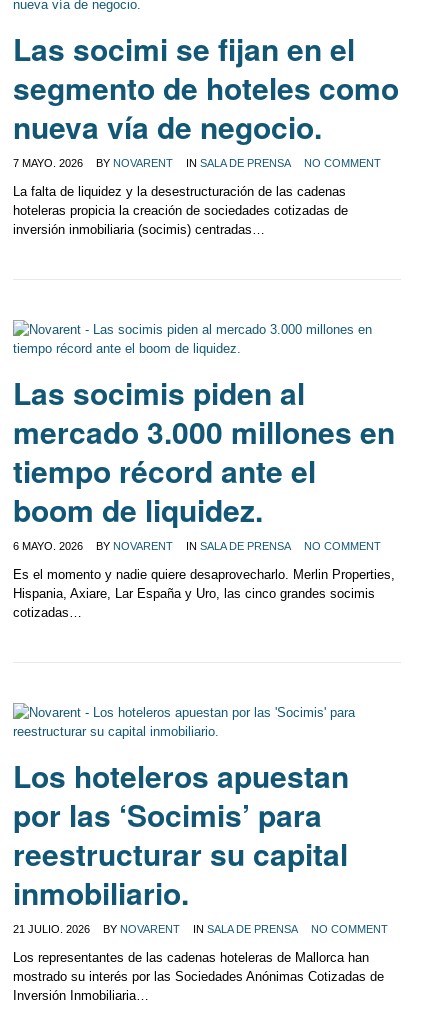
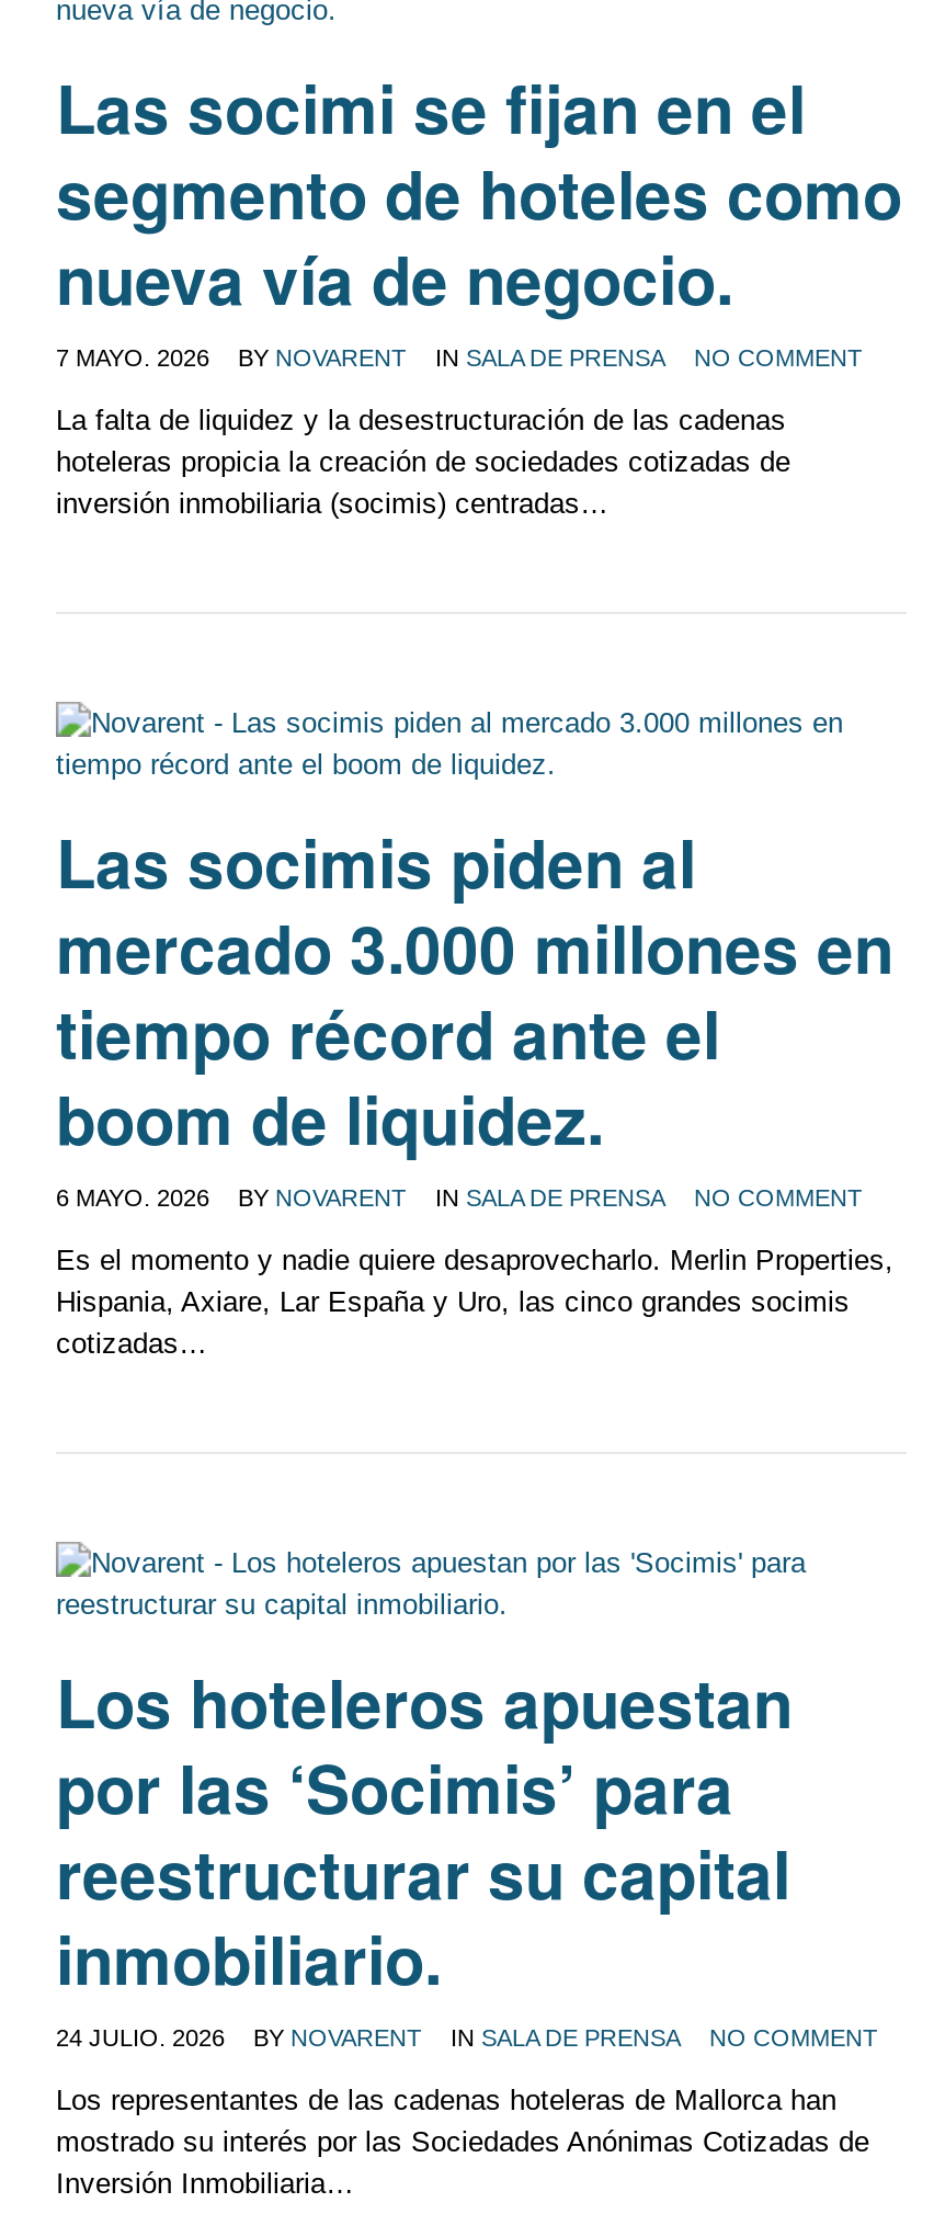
- 21 JULIO, 2026 BY NOVARENT IN SALA DE PRENSA NO COMMENT
+ 24 JULIO, 2026 BY NOVARENT IN SALA DE PRENSA NO COMMENT
